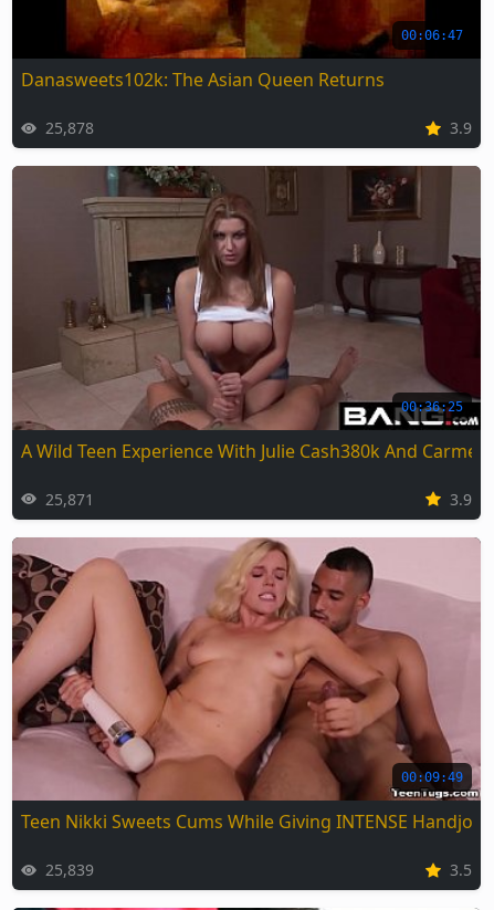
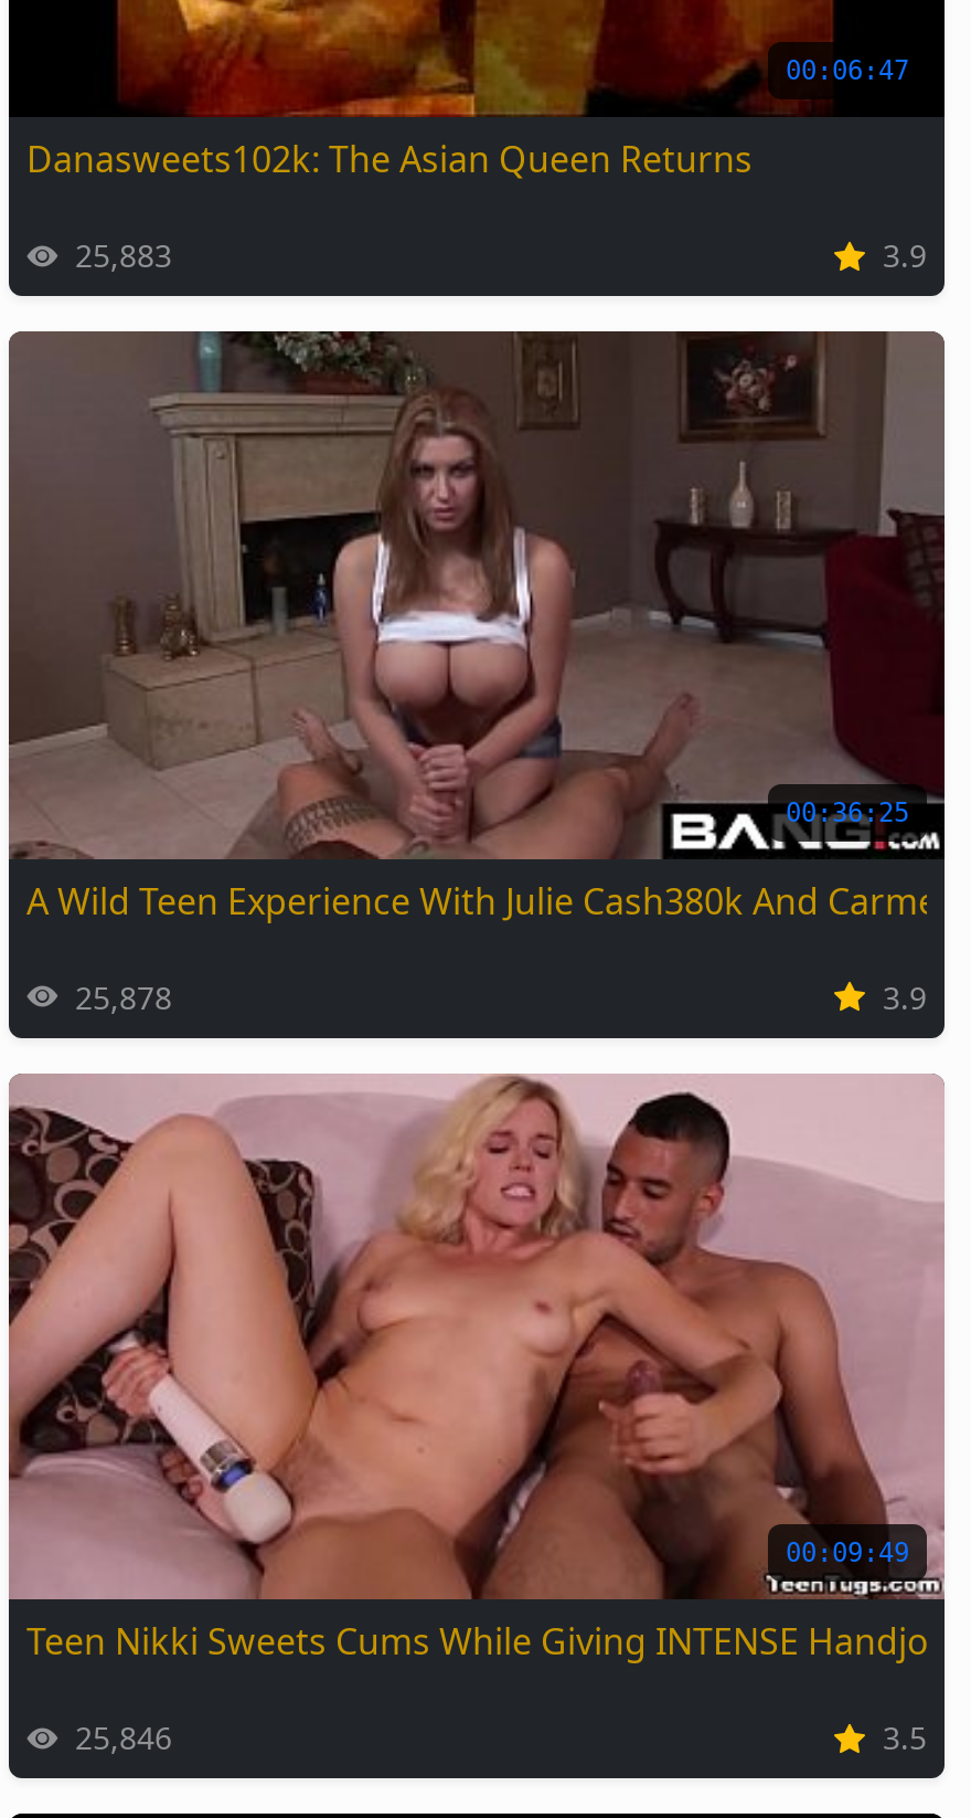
- 25,878
+ 25,883

- 25,871
+ 25,878

- 25,839
+ 25,846
